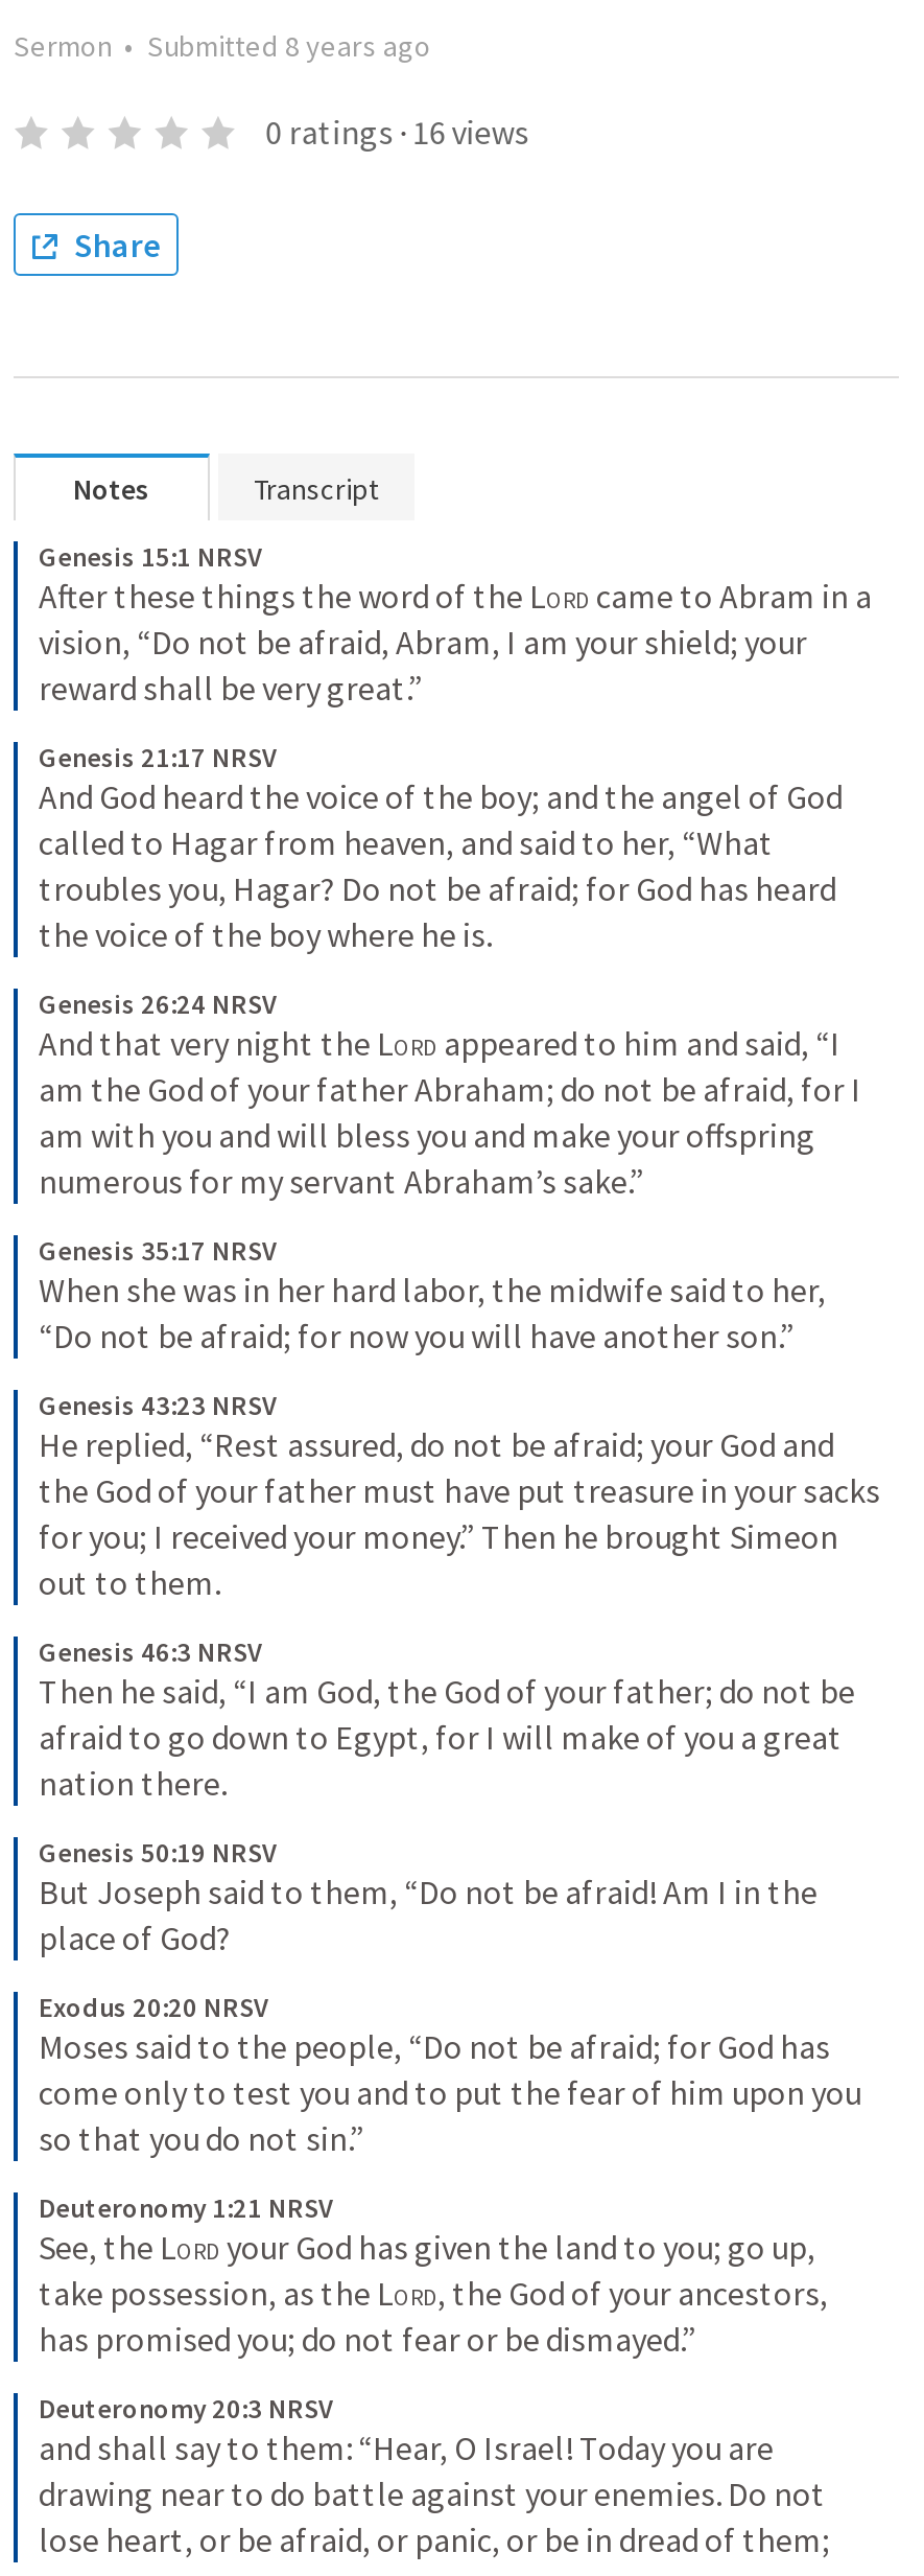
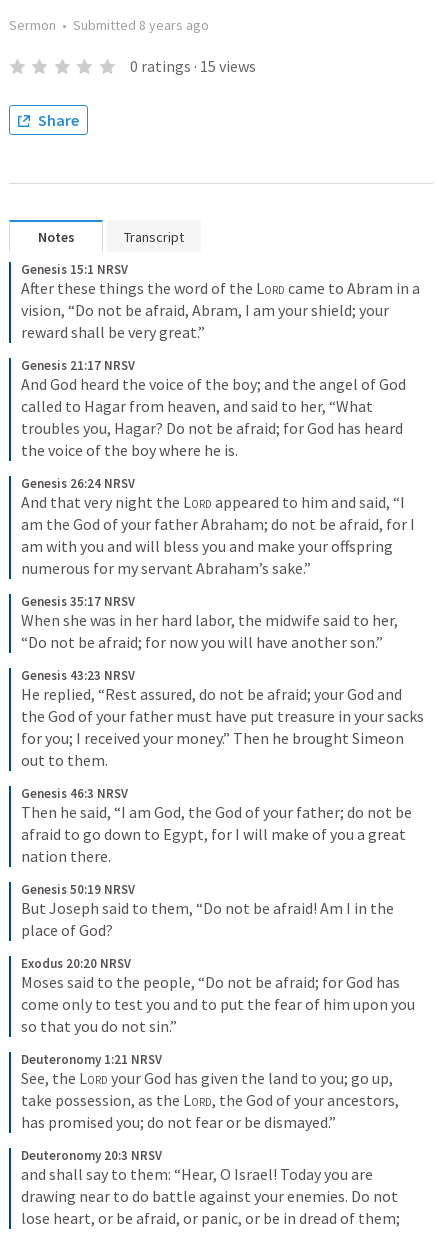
- 0 ratings · 16 views
+ 0 ratings · 15 views
